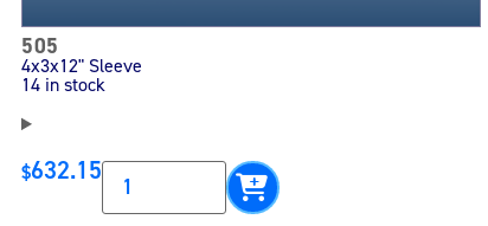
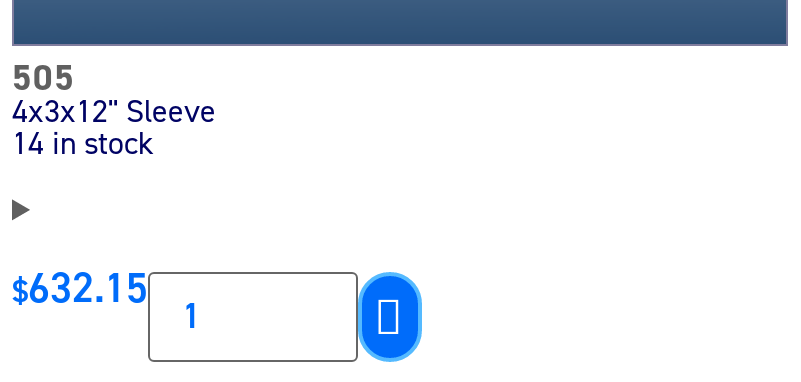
- [image]
+ [image]
